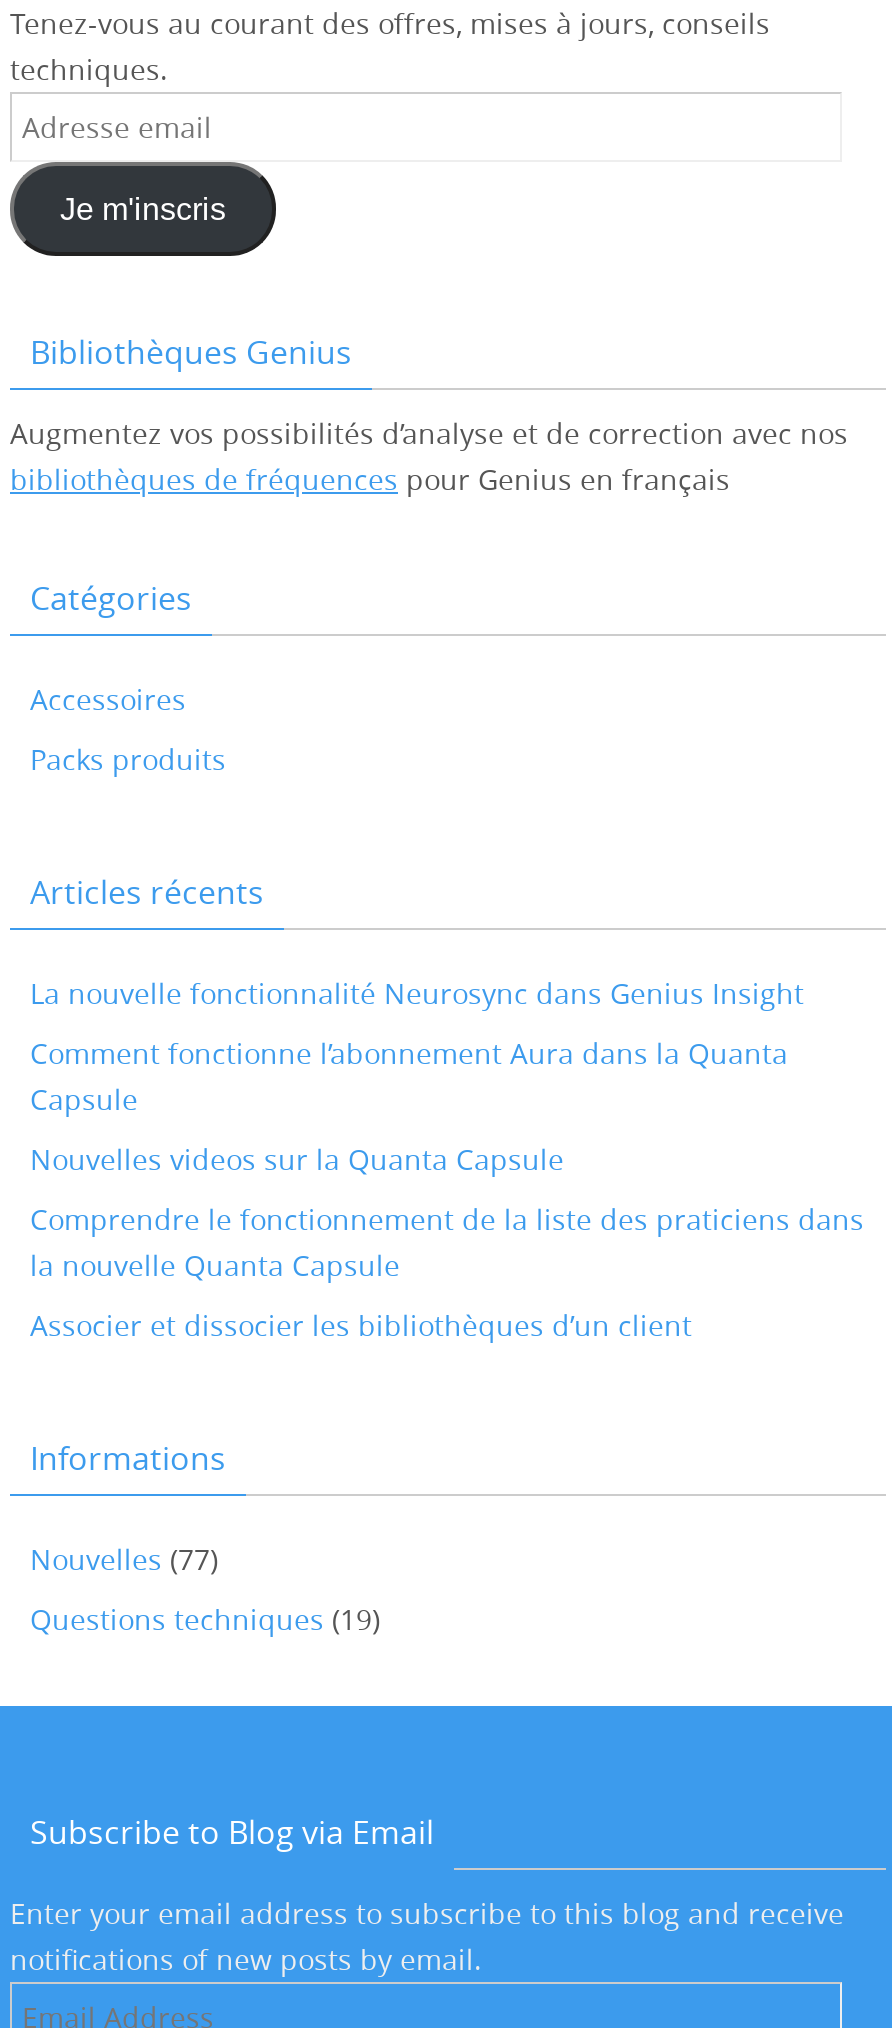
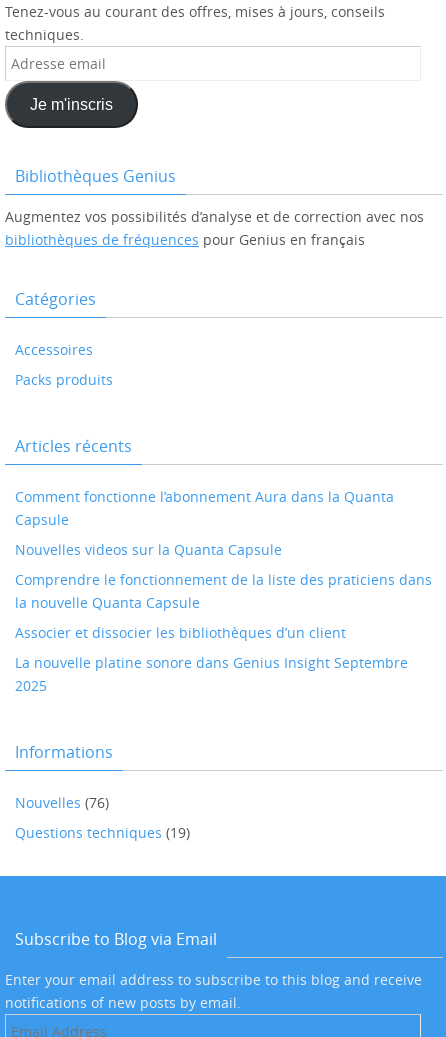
- La nouvelle fonctionnalité Neurosync dans Genius Insight

moved up: Comment fonctionne l’abonnement Aura dans la Quanta | Capsule | Nouvelles videos sur la Quanta Capsule | Comprendre le fonctionnement de la liste des praticiens dans | la nouvelle Quanta Capsule | Associer et dissocier les bibliothèques d’un client

+ La nouvelle platine sonore dans Genius Insight Septembre
+ 2025

- Nouvelles (77)
+ Nouvelles (76)
